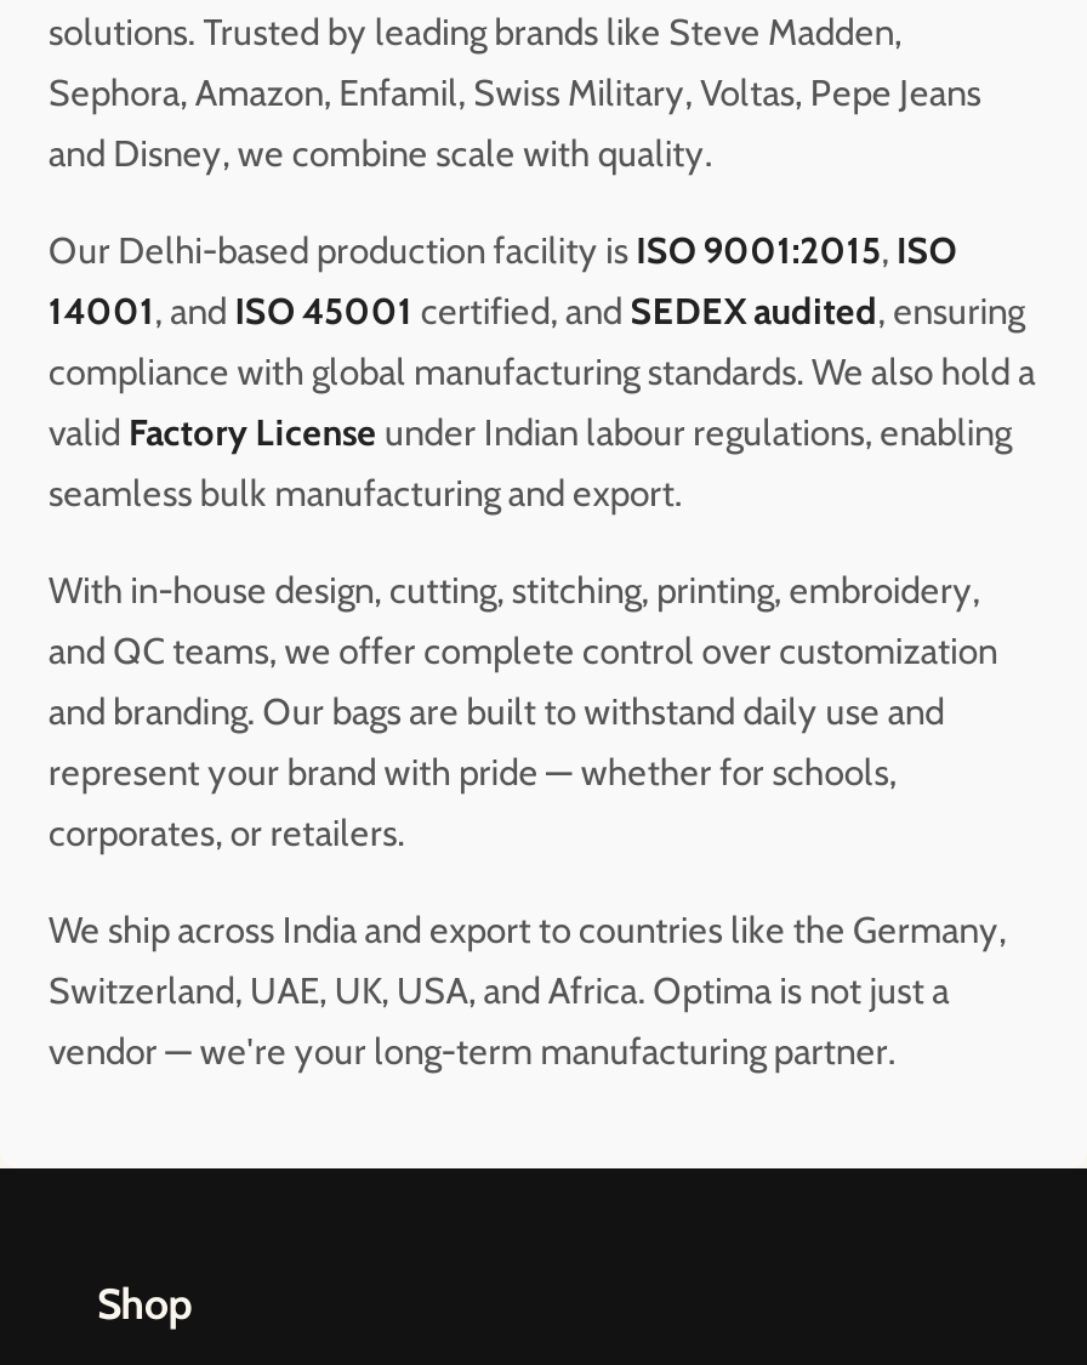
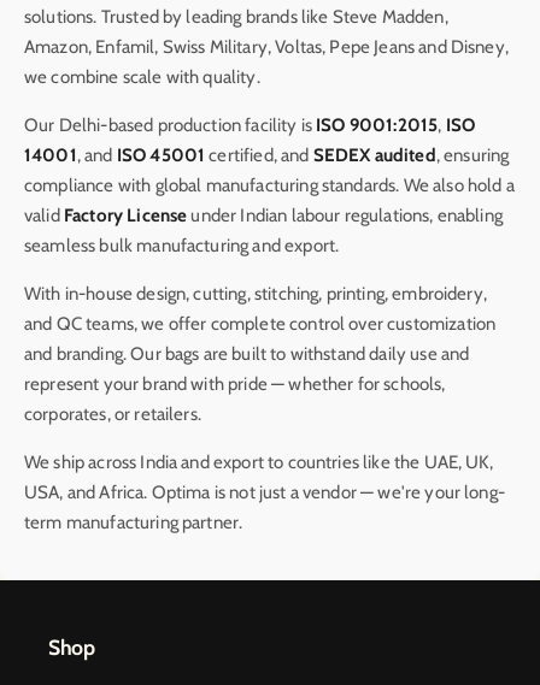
- Sephora, Amazon, Enfamil, Swiss Military, Voltas, Pepe Jeans
- and Disney, we combine scale with quality.
+ Amazon, Enfamil, Swiss Military, Voltas, Pepe Jeans and Disney,
+ we combine scale with quality.

- We ship across India and export to countries like the Germany,
- Switzerland, UAE, UK, USA, and Africa. Optima is not just a
- vendor — we're your long-term manufacturing partner.
+ We ship across India and export to countries like the UAE, UK,
+ USA, and Africa. Optima is not just a vendor — we're your long-
+ term manufacturing partner.
